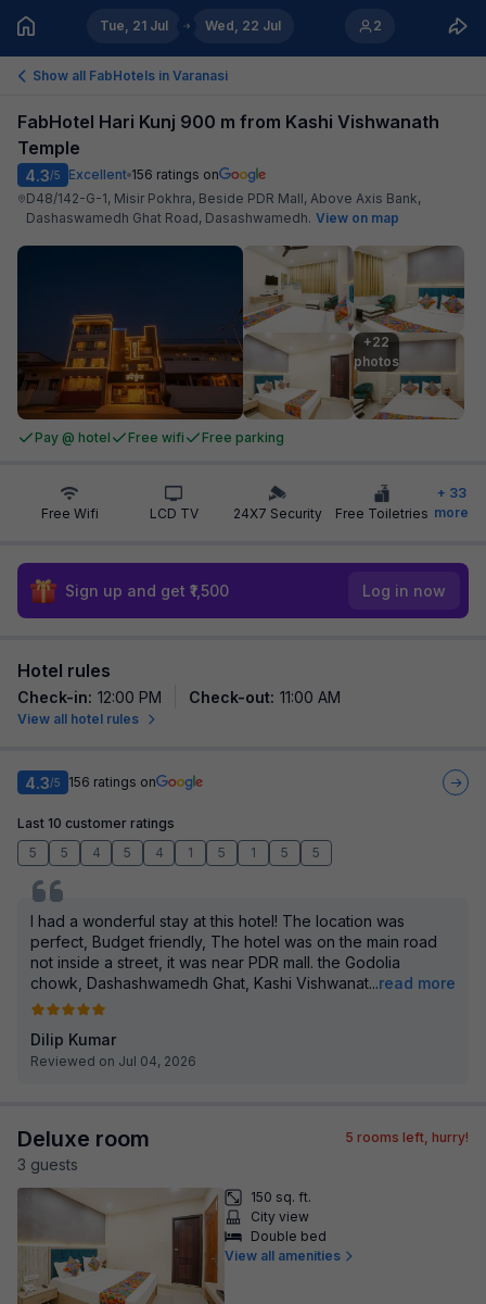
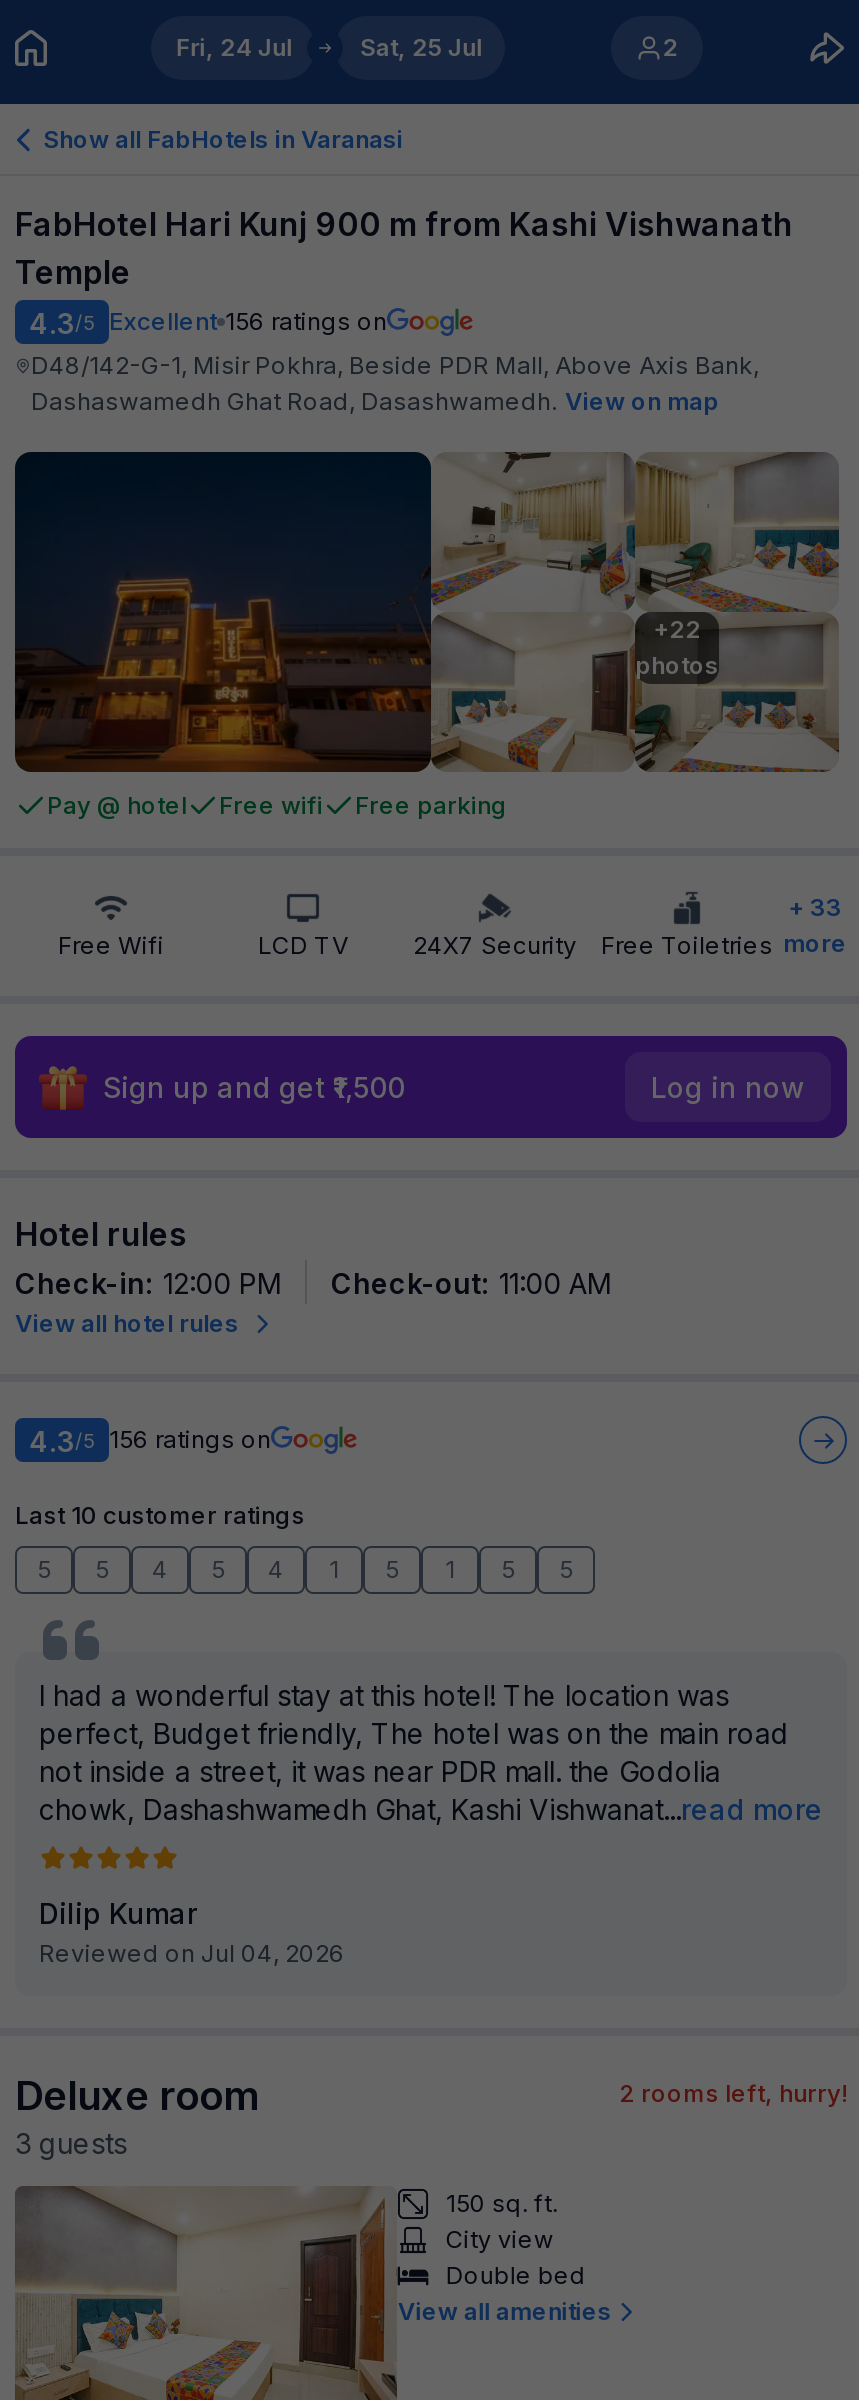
- Tue, 21 Jul
+ Fri, 24 Jul

- Wed, 22 Jul
+ Sat, 25 Jul

- 5 rooms left, hurry!
+ 2 rooms left, hurry!
